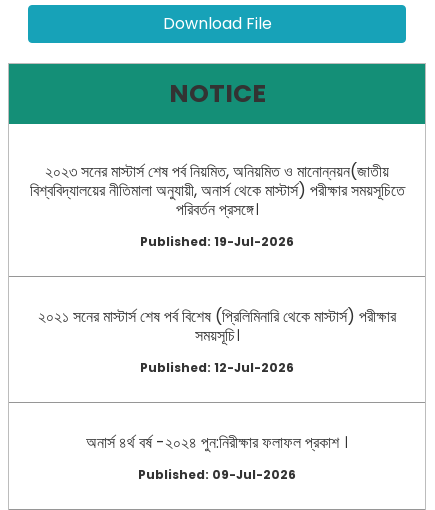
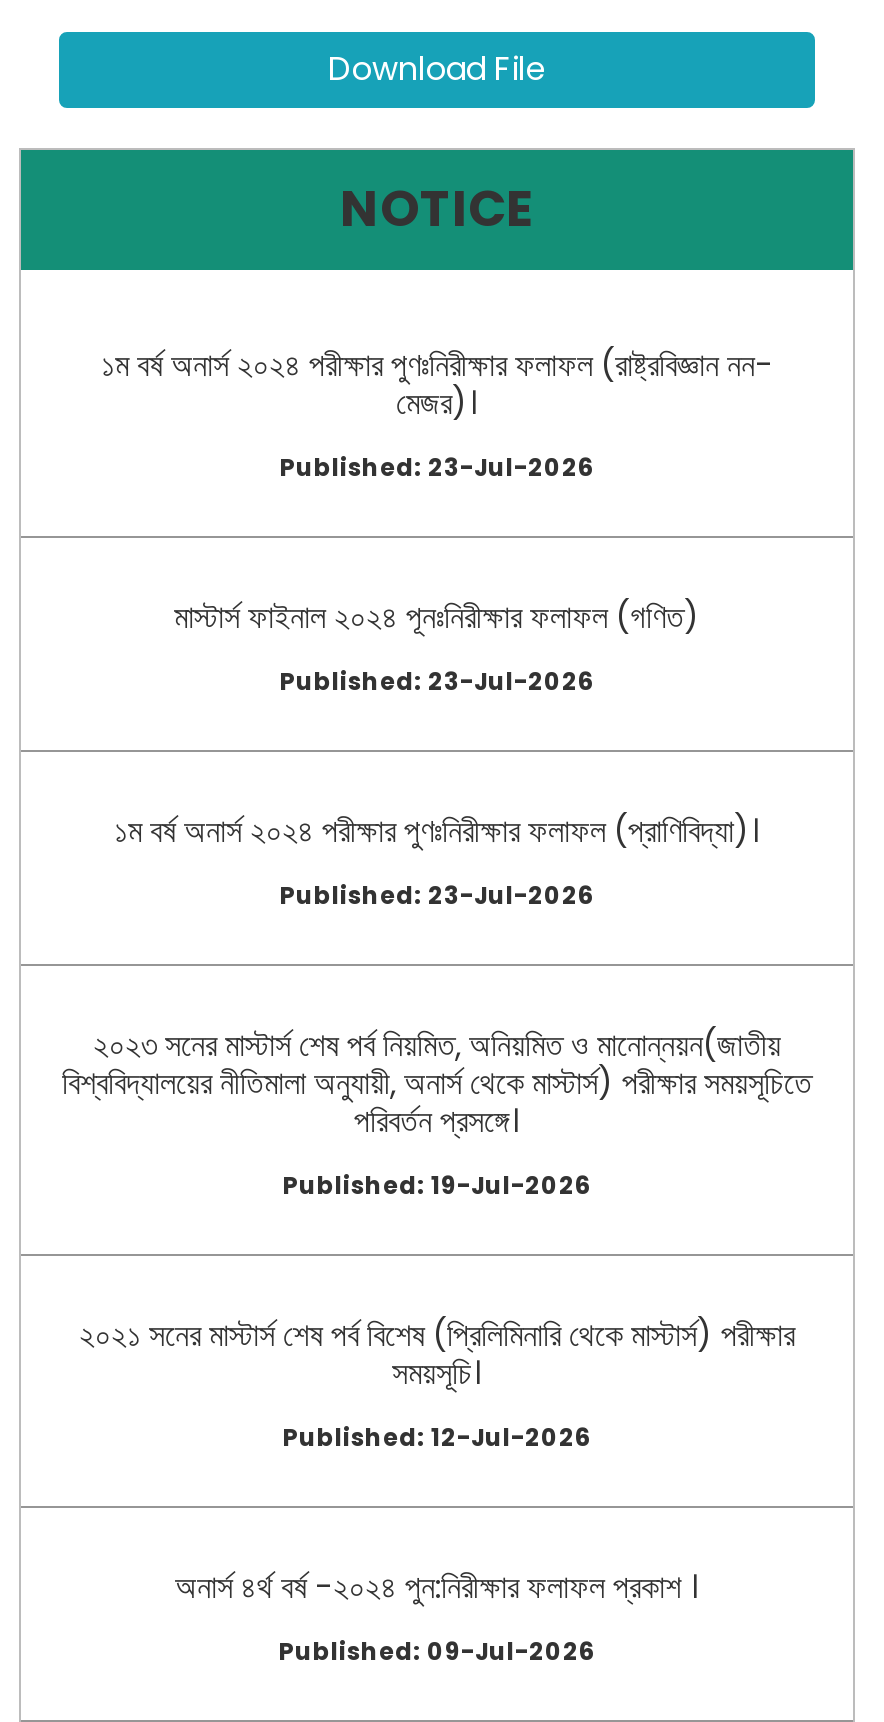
+ ১ম বর্ষ অনার্স ২০২৪ পরীক্ষার পুণঃনিরীক্ষার ফলাফল (রাষ্ট্রবিজ্ঞান নন-
+ মেজর)।
+ Published: 23-Jul-2026
+ মাস্টার্স ফাইনাল ২০২৪ পূনঃনিরীক্ষার ফলাফল (গণিত)
+ Published: 23-Jul-2026
+ ১ম বর্ষ অনার্স ২০২৪ পরীক্ষার পুণঃনিরীক্ষার ফলাফল (প্রাণিবিদ্যা)।
+ Published: 23-Jul-2026
